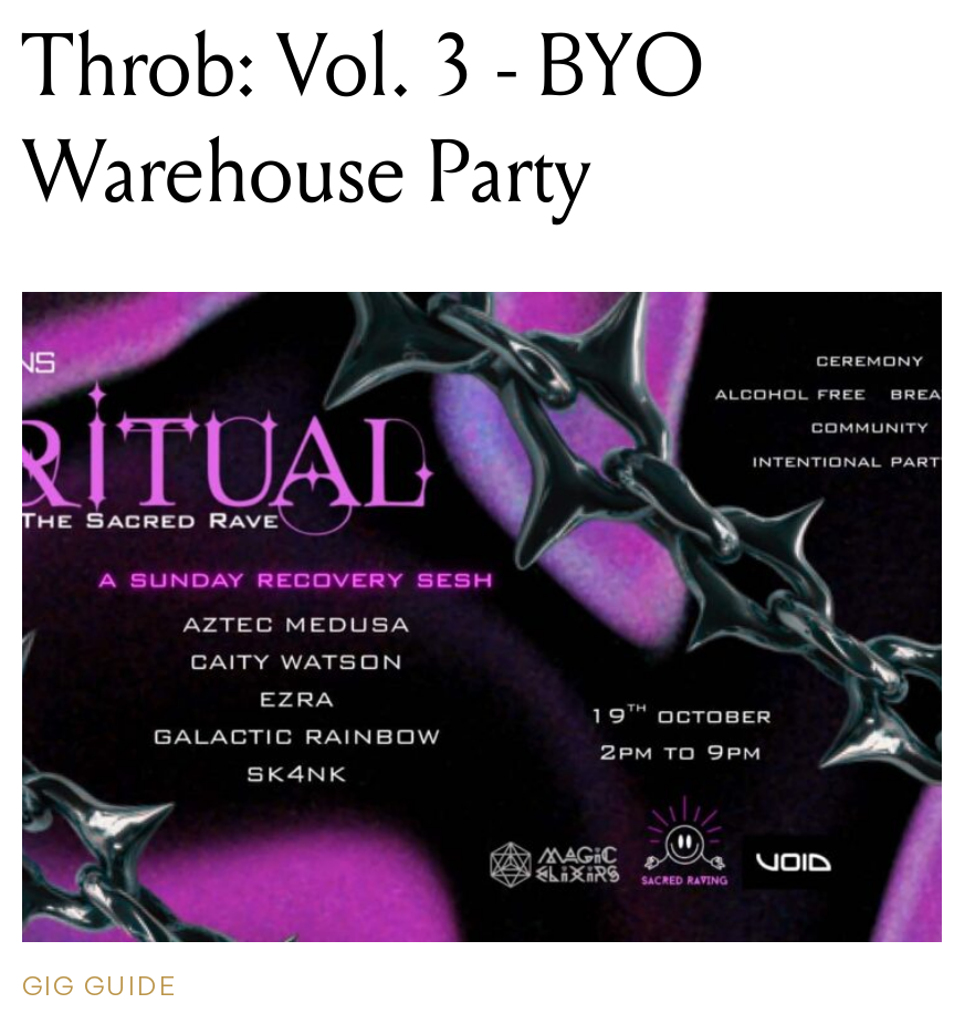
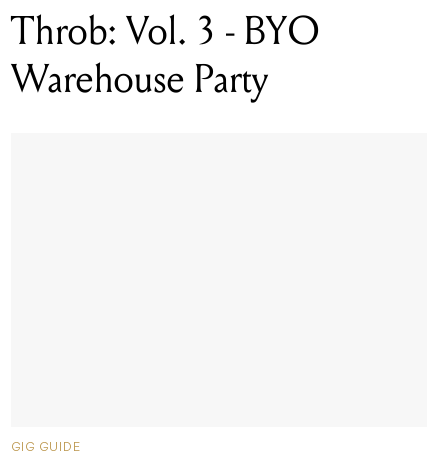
- [image]
